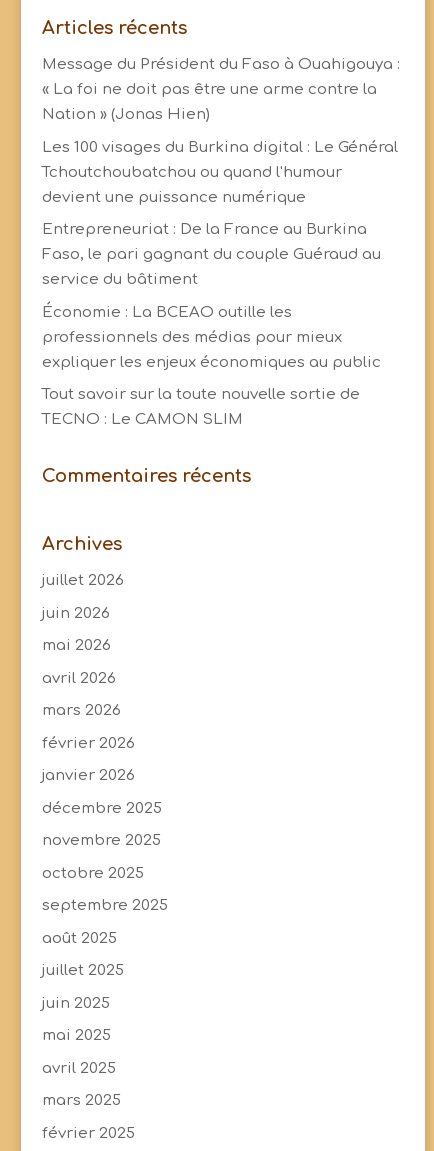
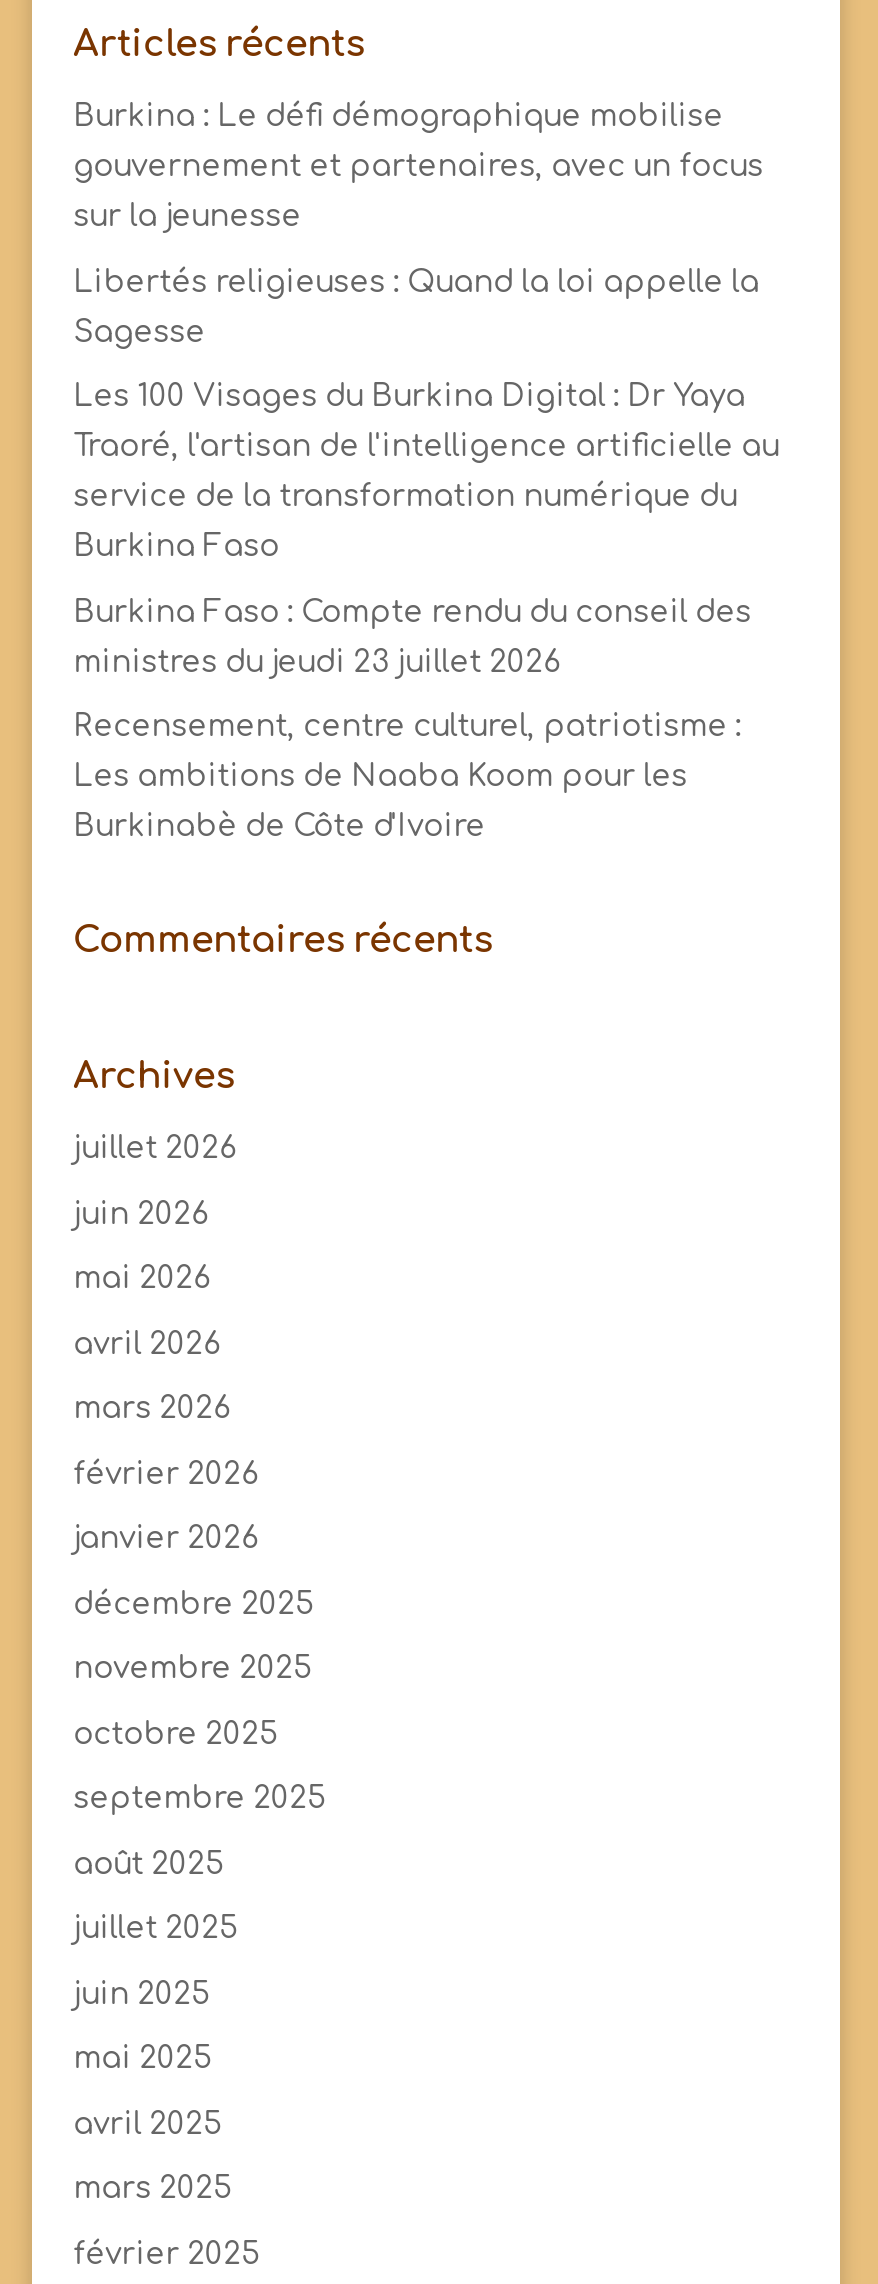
- Message du Président du Faso à Ouahigouya :
+ Burkina : Le défi démographique mobilise

- « La foi ne doit pas être une arme contre la
+ gouvernement et partenaires, avec un focus

- Nation » (Jonas Hien)
+ sur la jeunesse

- Les 100 visages du Burkina digital : Le Général
+ Libertés religieuses : Quand la loi appelle la

- Tchoutchoubatchou ou quand l'humour
+ Sagesse

- devient une puissance numérique
+ Les 100 Visages du Burkina Digital : Dr Yaya

- Entrepreneuriat : De la France au Burkina
+ Traoré, l'artisan de l'intelligence artificielle au

- Faso, le pari gagnant du couple Guéraud au
+ service de la transformation numérique du

- service du bâtiment
+ Burkina Faso

- Économie : La BCEAO outille les
+ Burkina Faso : Compte rendu du conseil des

- professionnels des médias pour mieux
+ ministres du jeudi 23 juillet 2026

- expliquer les enjeux économiques au public
+ Recensement, centre culturel, patriotisme :

- Tout savoir sur la toute nouvelle sortie de
+ Les ambitions de Naaba Koom pour les

- TECNO : Le CAMON SLIM
+ Burkinabè de Côte d'Ivoire
